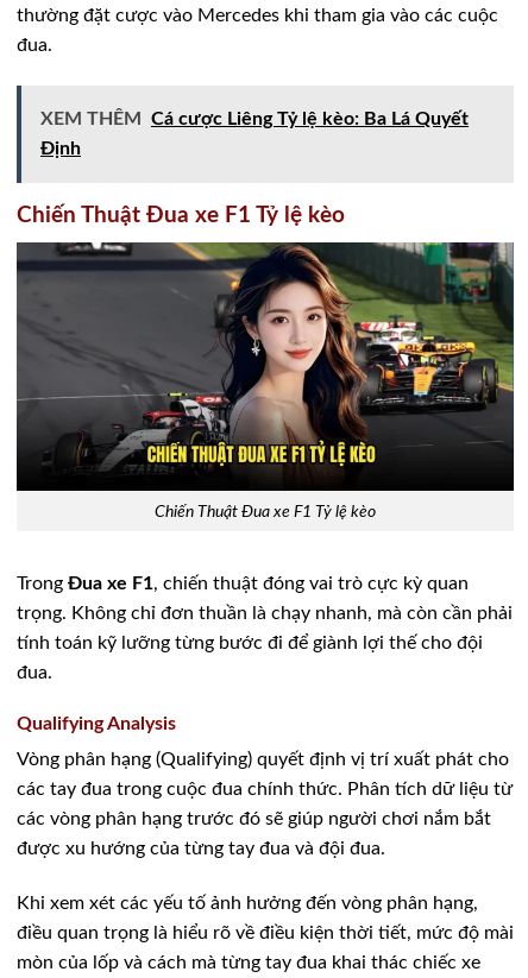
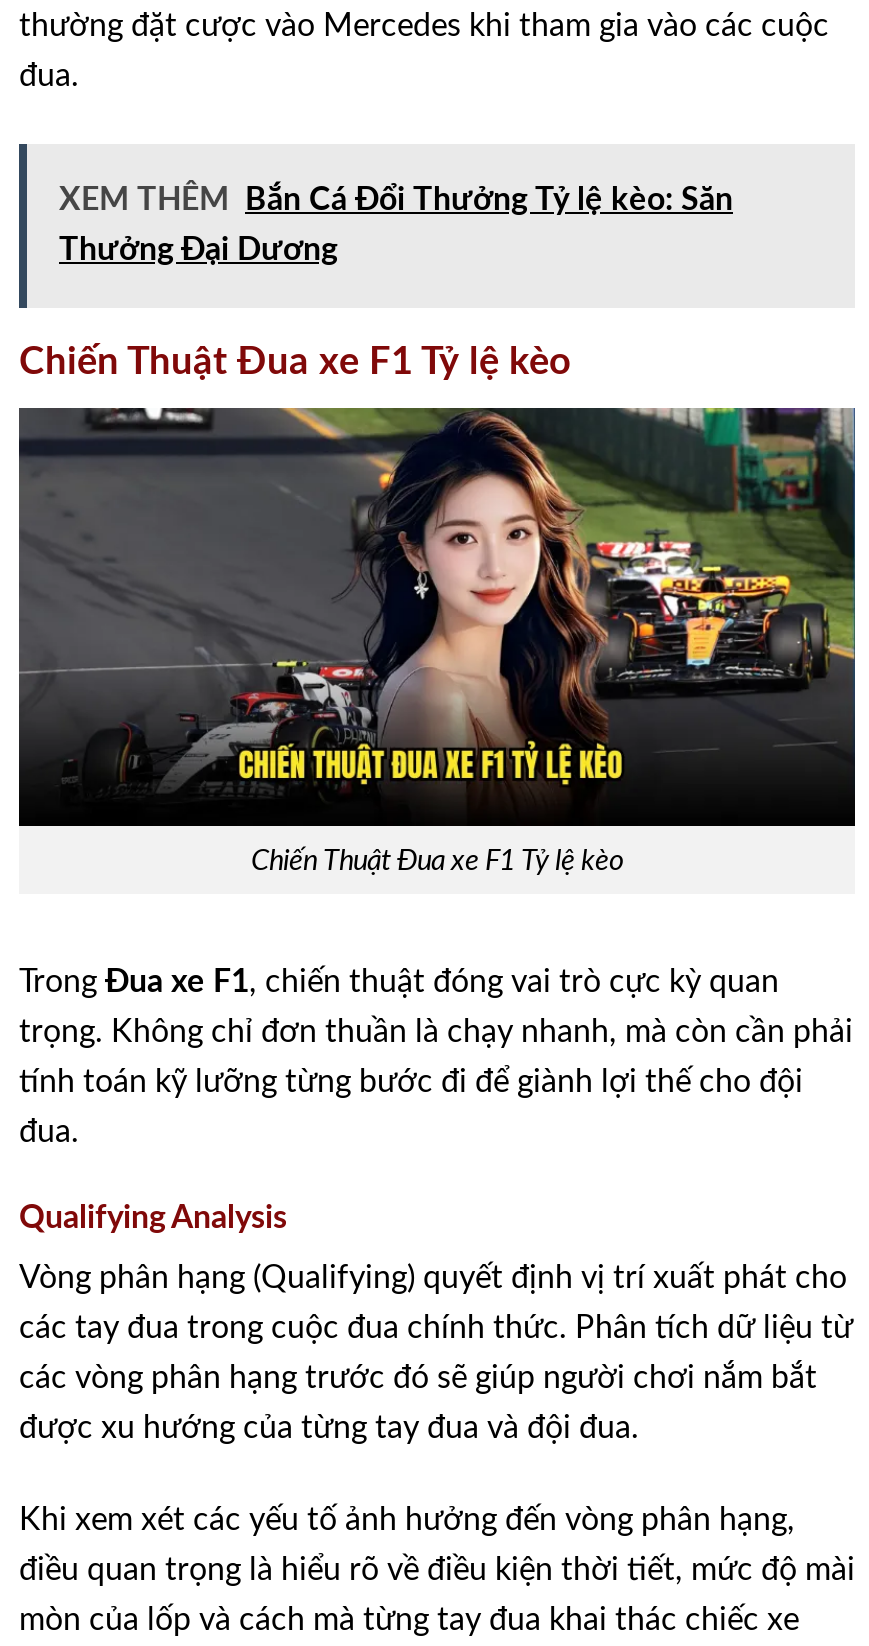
- XEM THÊM Cá cược Liêng Tỷ lệ kèo: Ba Lá Quyết
+ XEM THÊM Bắn Cá Đổi Thưởng Tỷ lệ kèo: Săn

- Định
+ Thưởng Đại Dương
